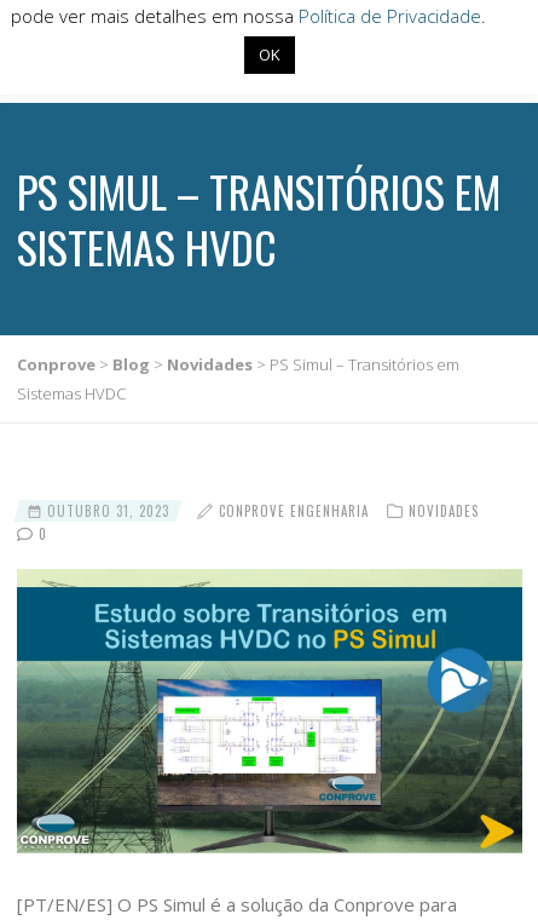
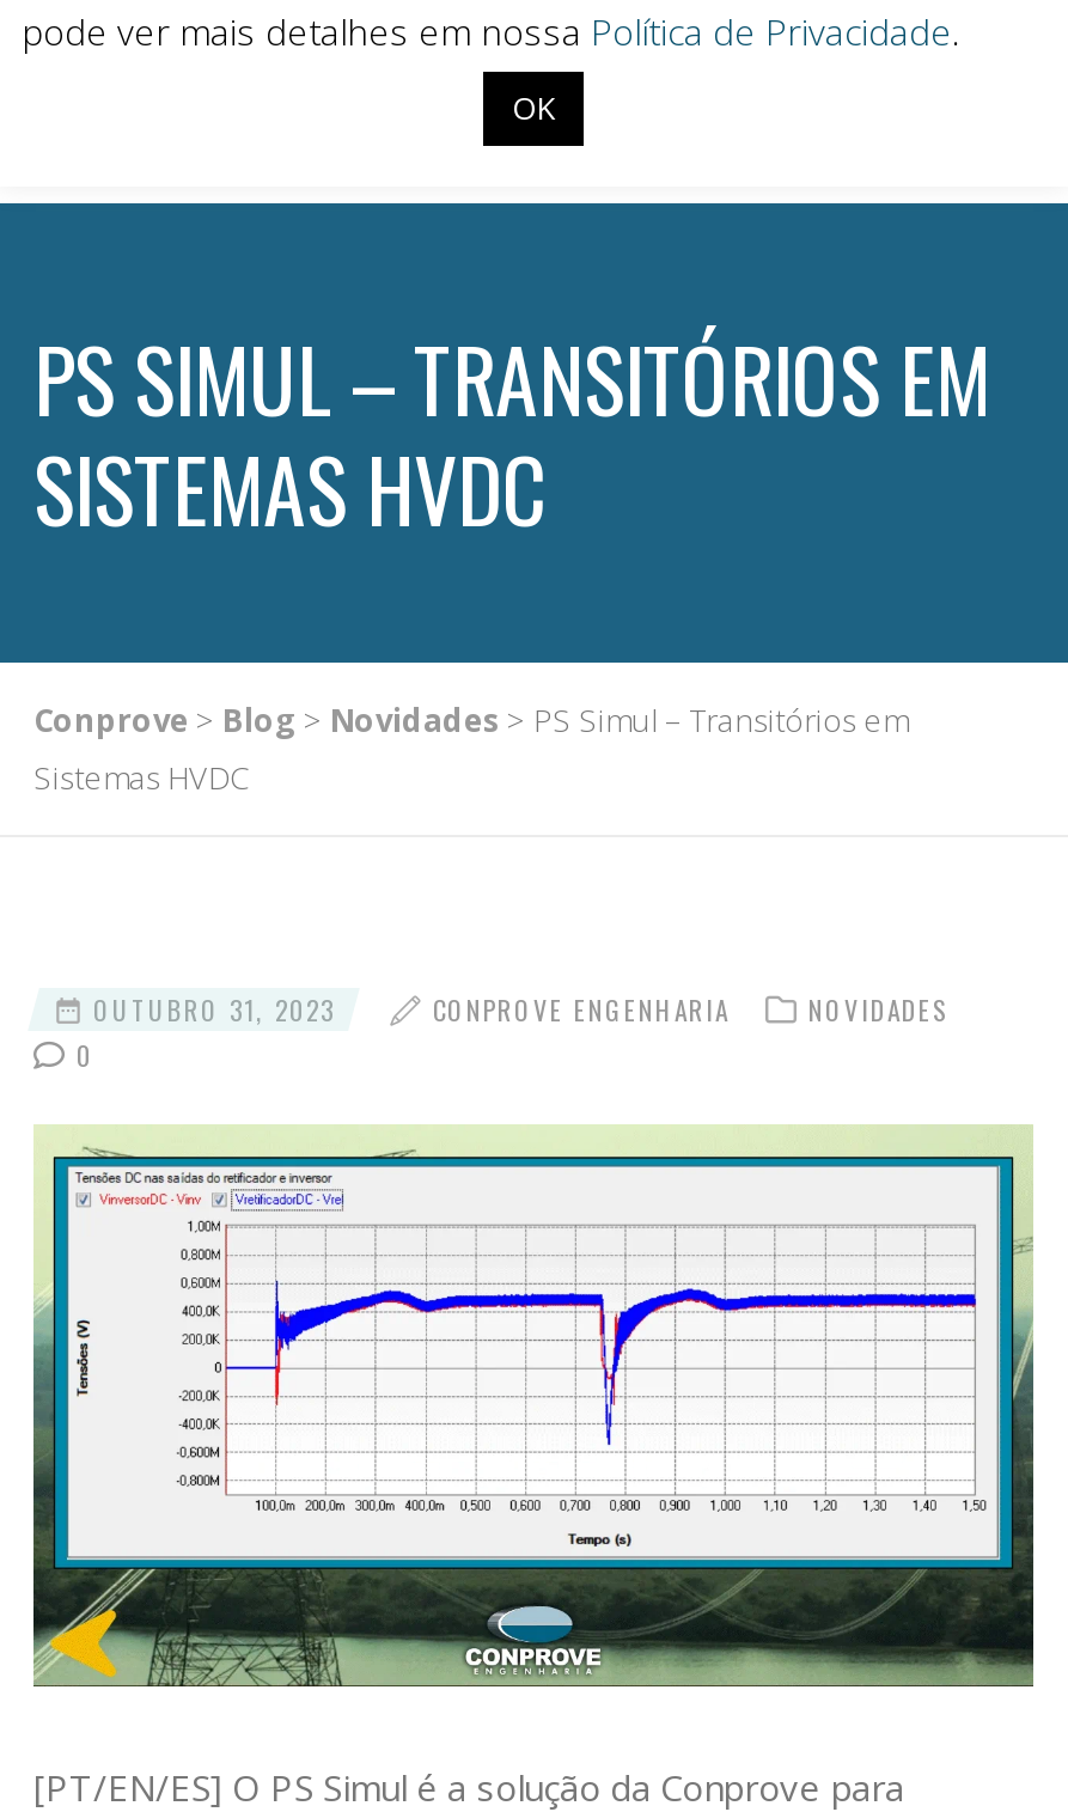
- [image]
+ [image]
